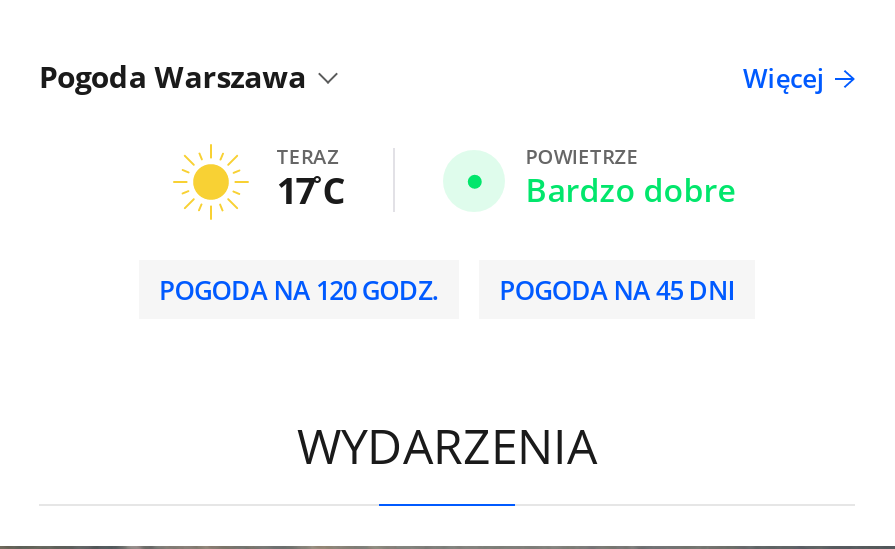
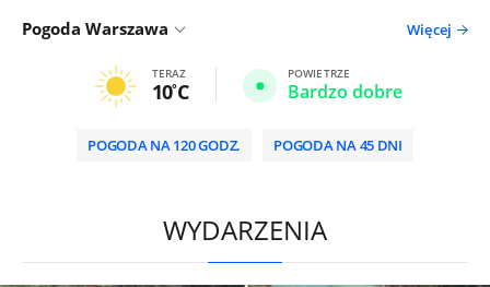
- 17 C
+ 10 C
